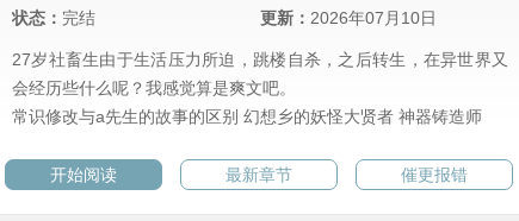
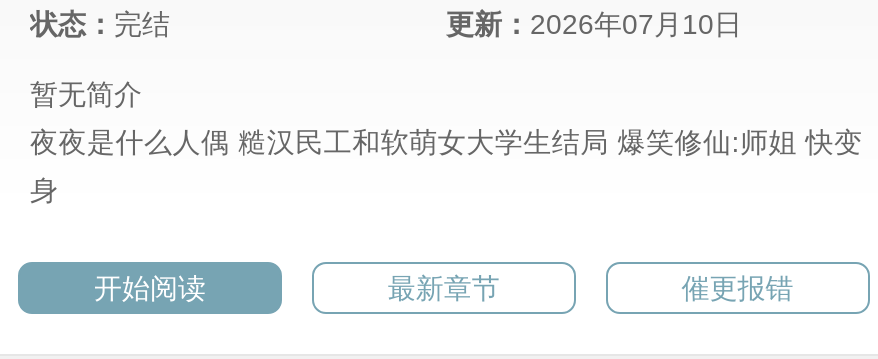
- 27岁社畜生由于生活压力所迫，跳楼自杀，之后转生，在异世界又
+ 暂无简介

- 会经历些什么呢？我感觉算是爽文吧。
+ 夜夜是什么人偶 糙汉民工和软萌女大学生结局 爆笑修仙:师姐 快变

- 常识修改与a先生的故事的区别 幻想乡的妖怪大贤者 神器铸造师
+ 身
